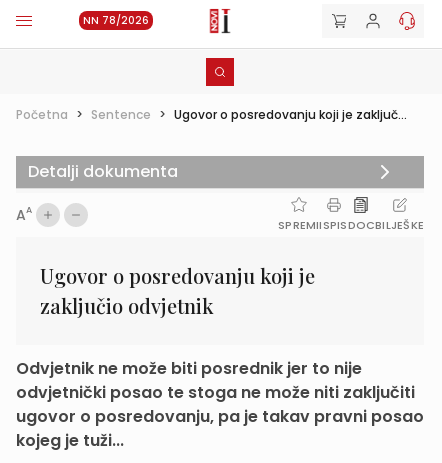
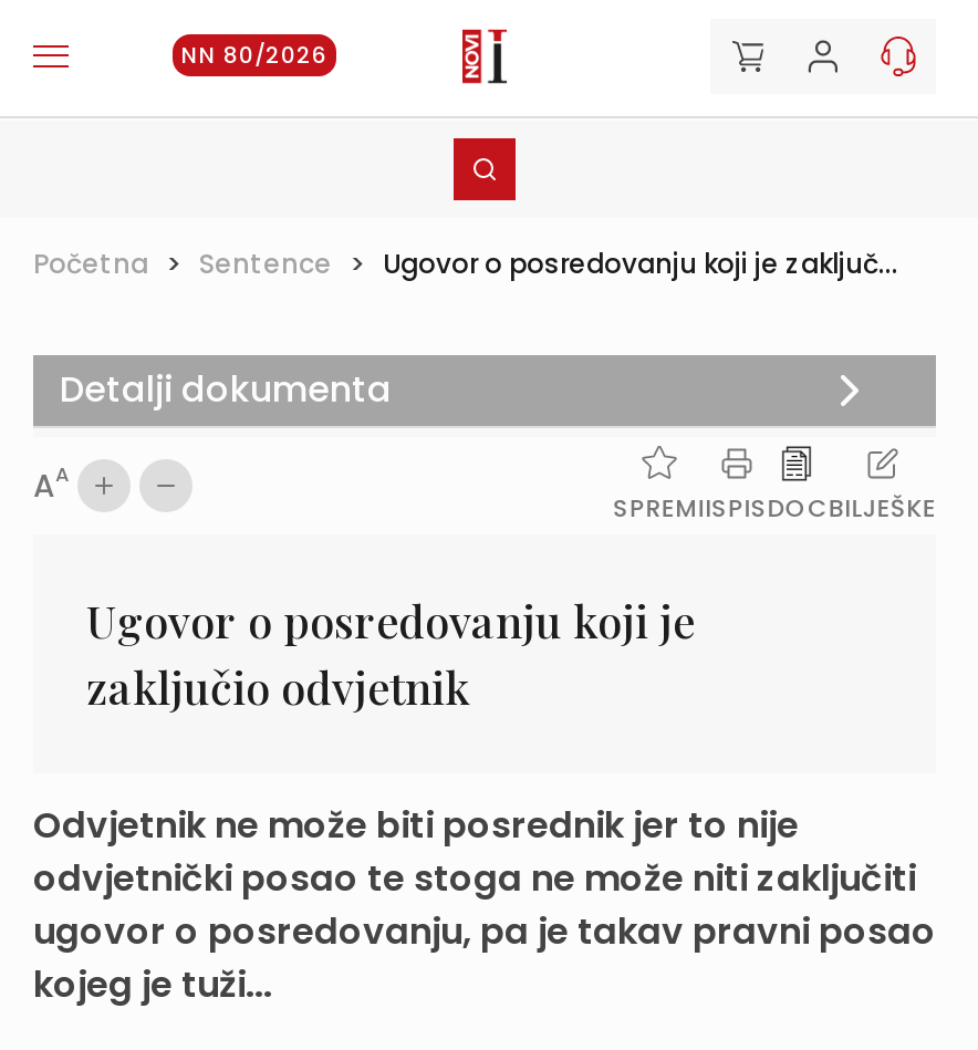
- NN 78/2026
+ NN 80/2026
